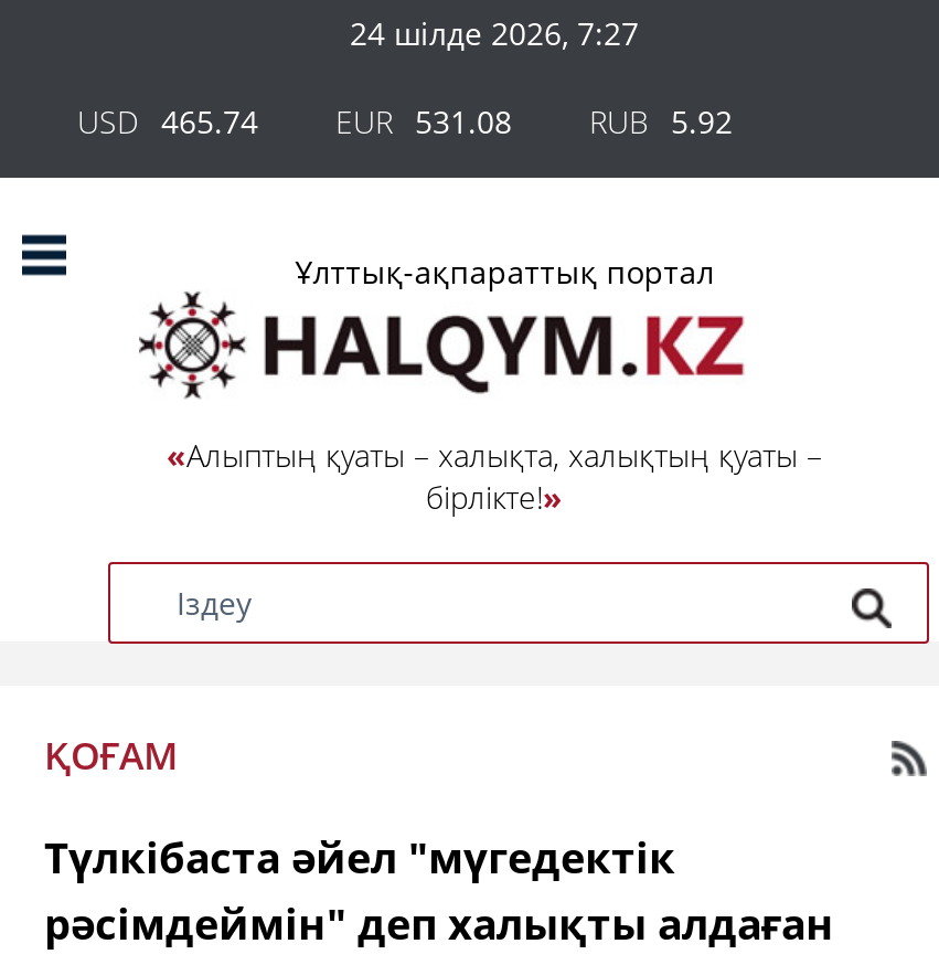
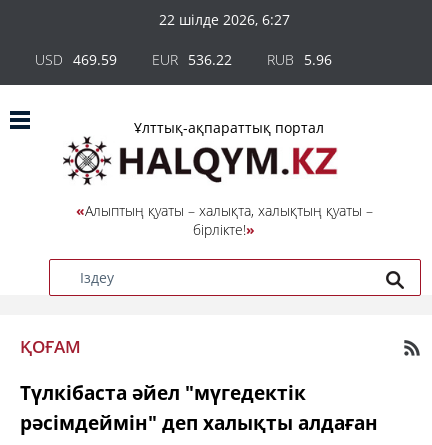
- 24 шілде 2026, 7:27
+ 22 шілде 2026, 6:27

- USD 465.74
+ USD 469.59

- EUR 531.08
+ EUR 536.22

- RUB 5.92
+ RUB 5.96
